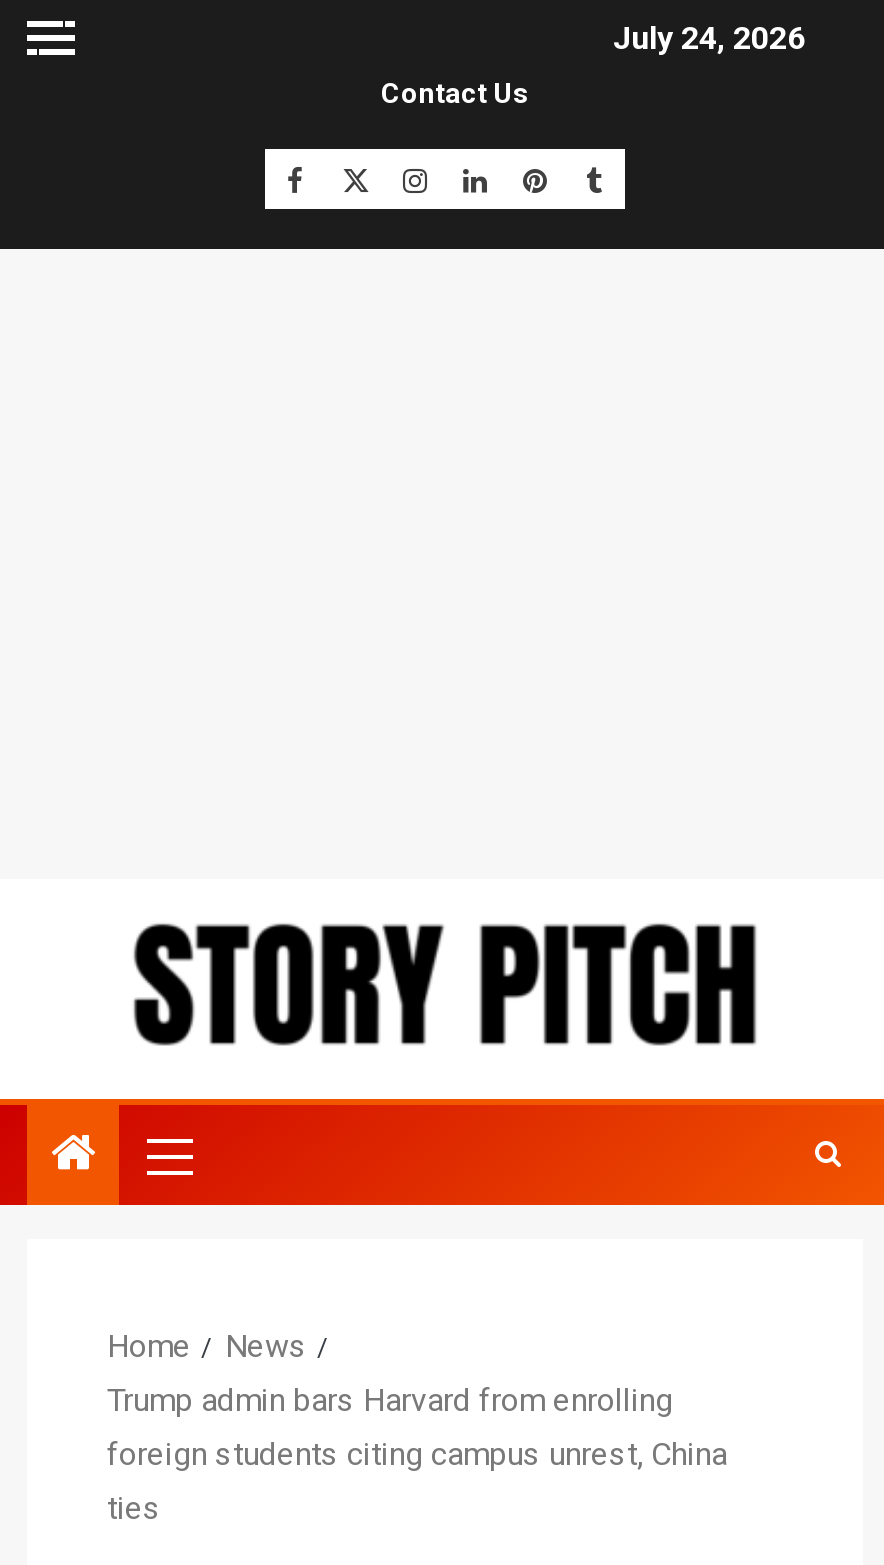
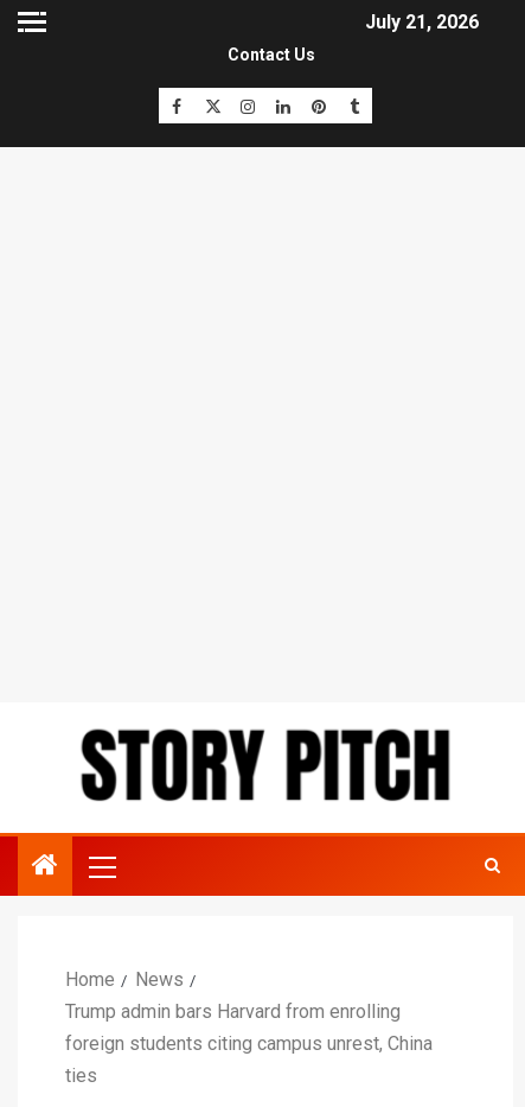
- July 24, 2026
+ July 21, 2026
